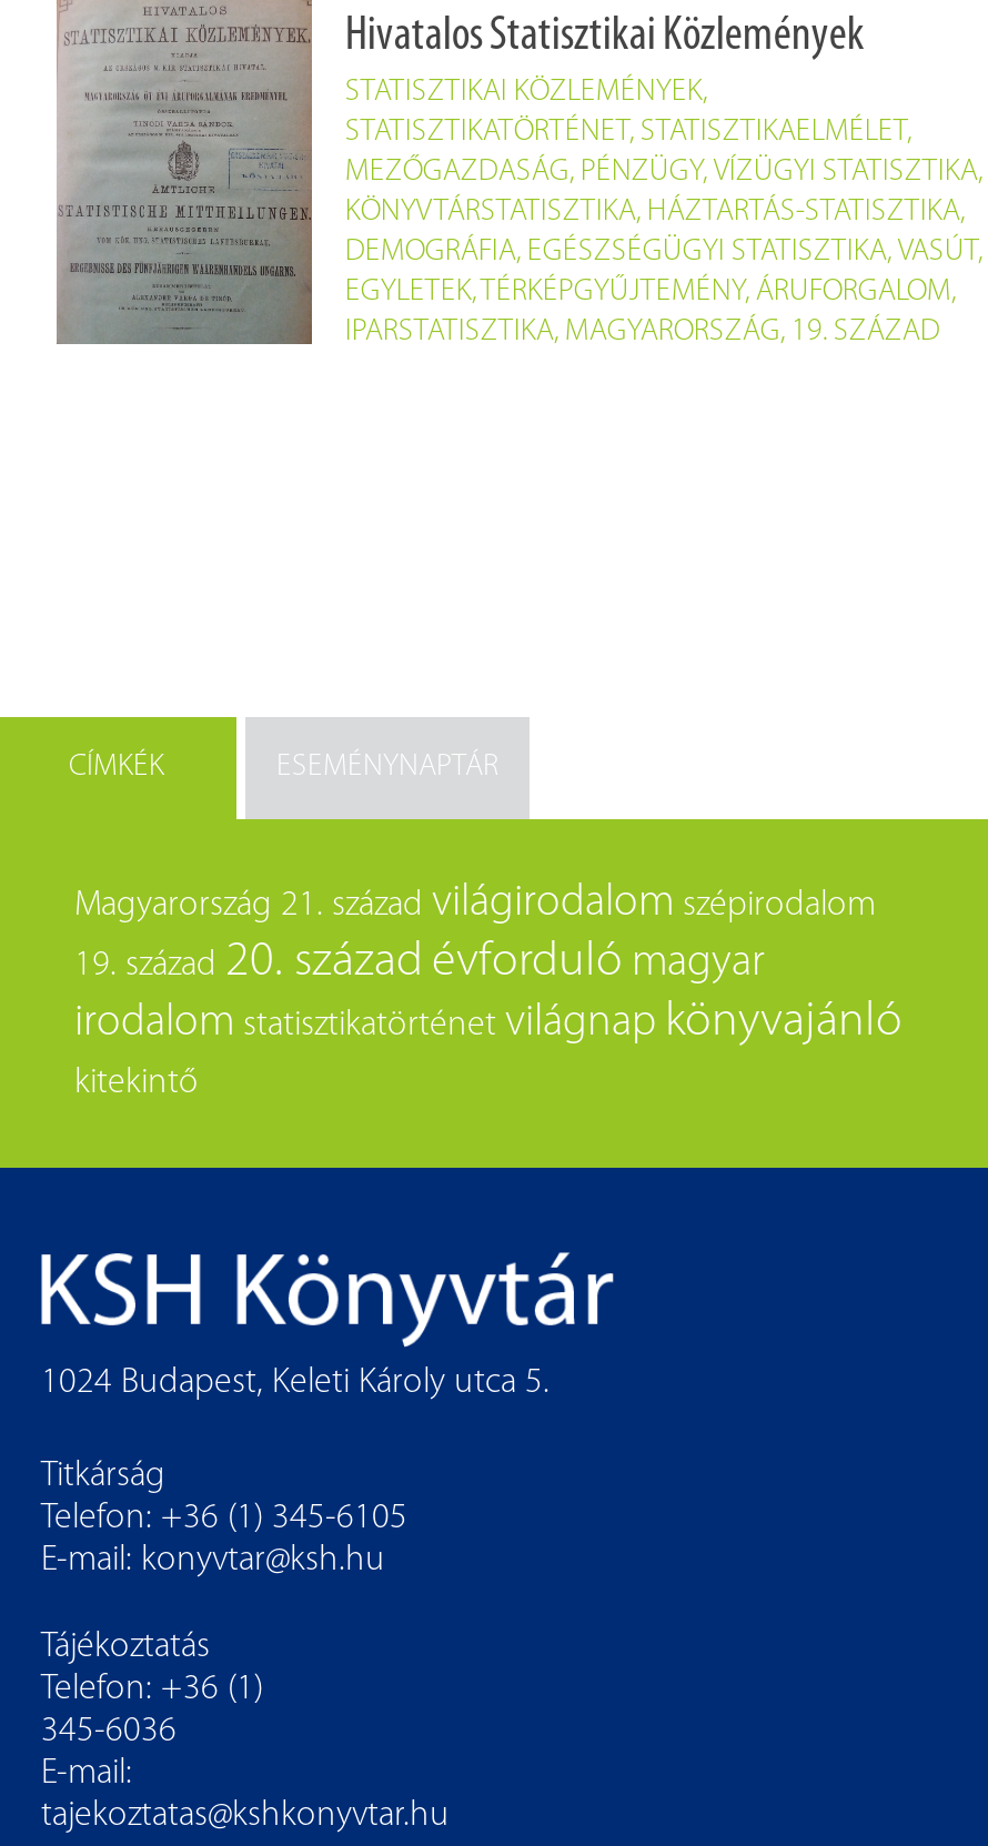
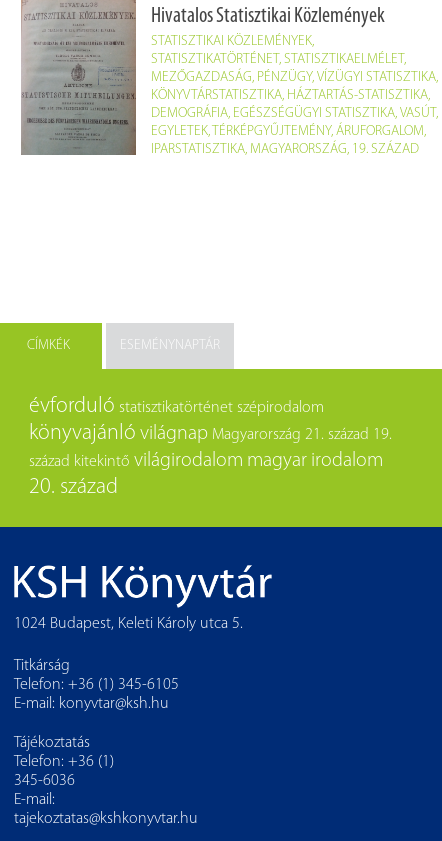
- Magyarország 21. század világirodalom szépirodalom
- 19. század 20. század évforduló magyar
- irodalom statisztikatörténet világnap könyvajánló
- kitekintő
+ évforduló statisztikatörténet szépirodalom
+ könyvajánló világnap Magyarország 21. század 19.
+ század kitekintő világirodalom magyar irodalom
+ 20. század
